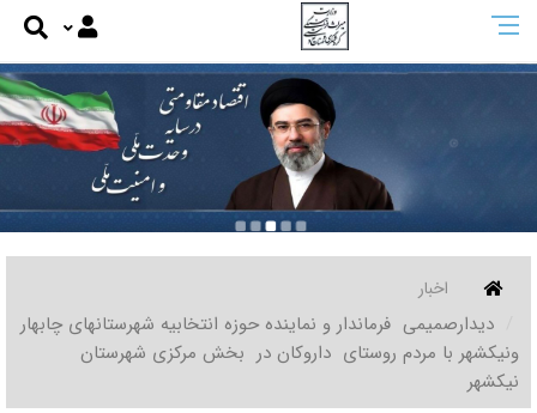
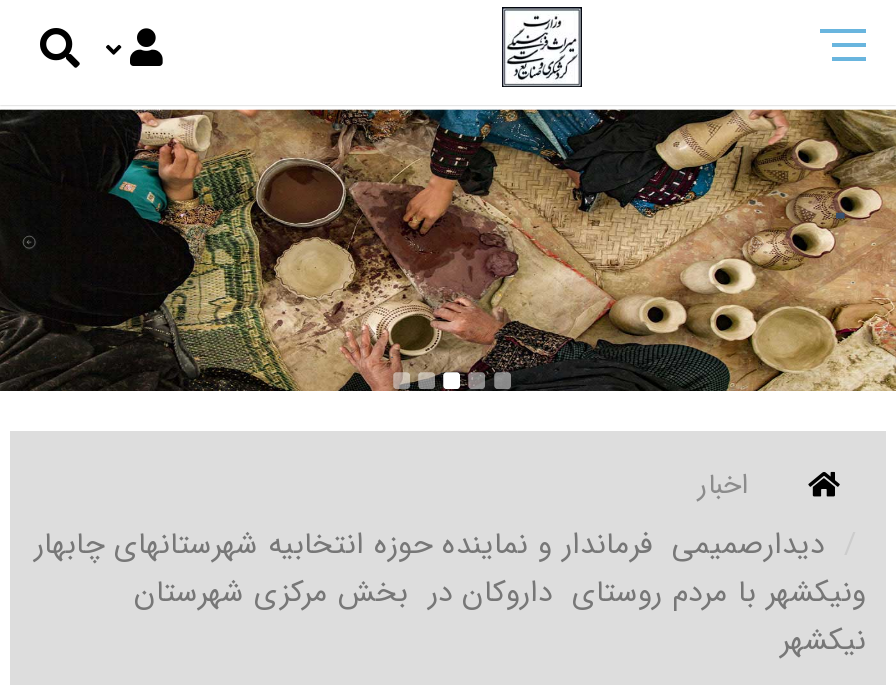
- [image]
+ [image]
